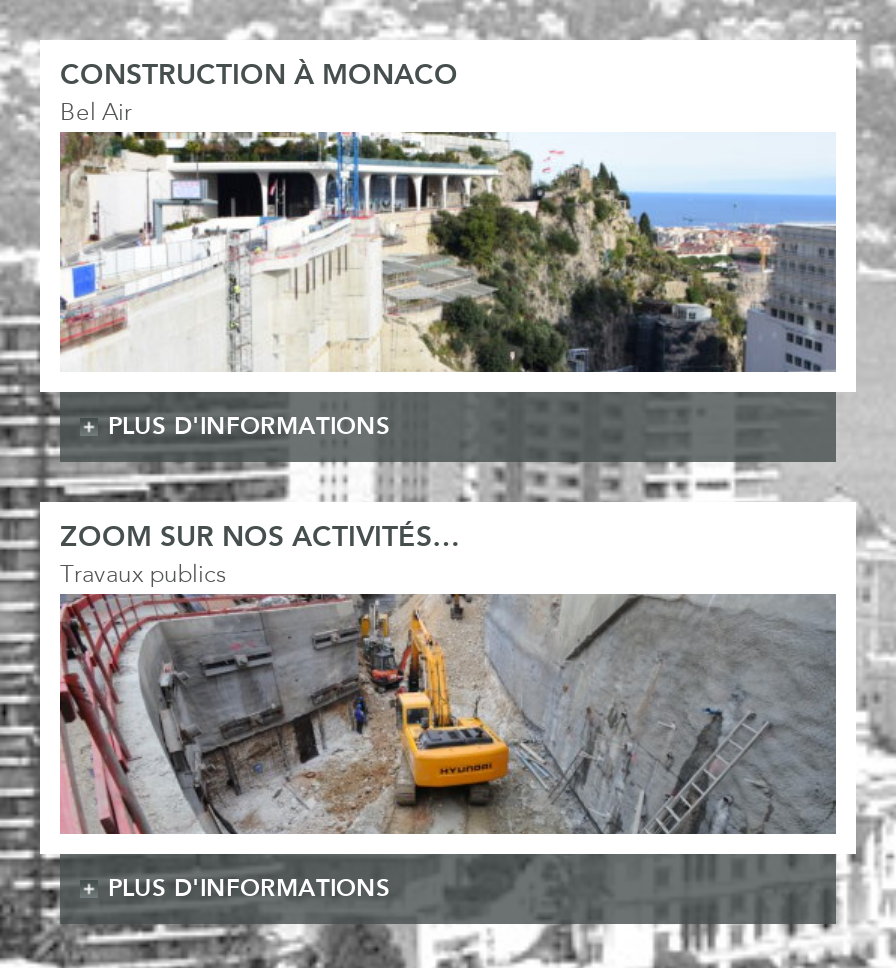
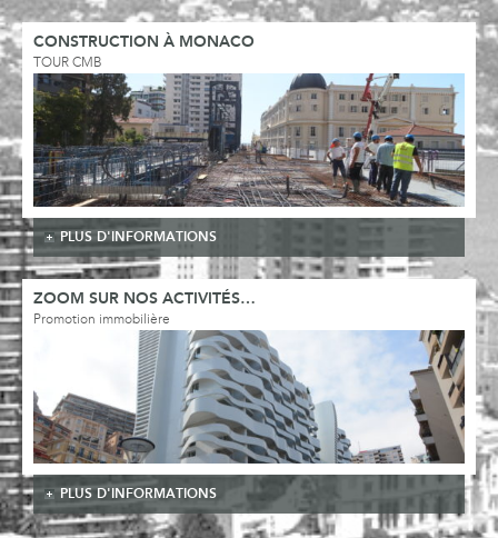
- Bel Air
+ TOUR CMB

- [image]
+ [image]

- Travaux publics
+ Promotion immobilière

- [image]
+ [image]
